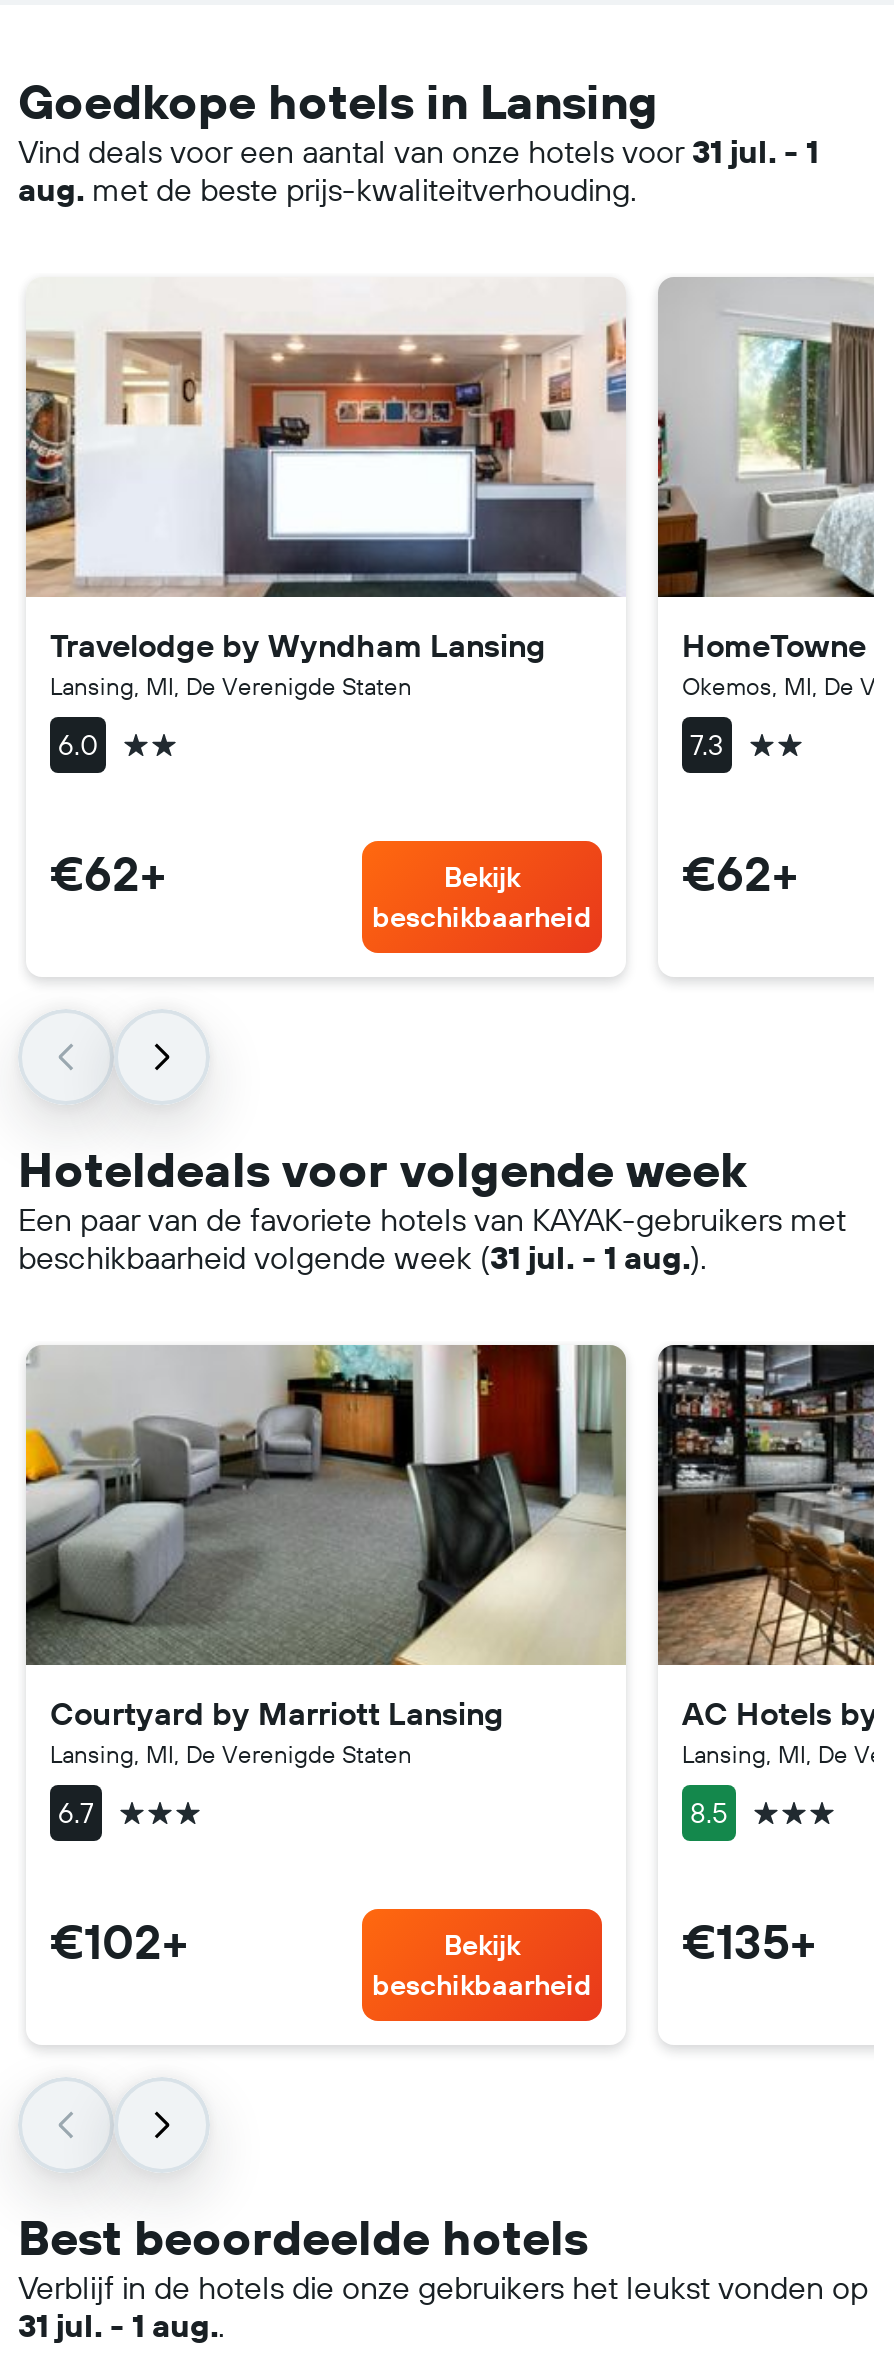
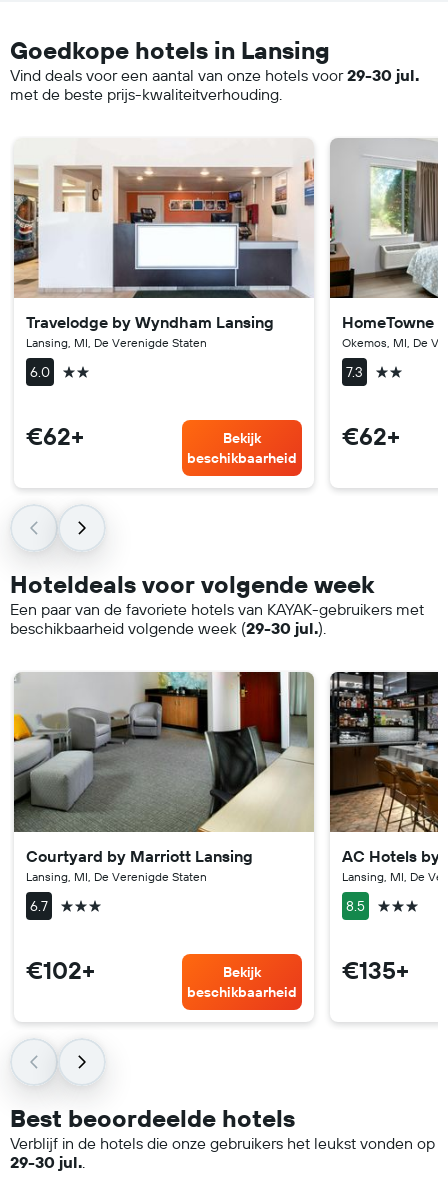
- Vind deals voor een aantal van onze hotels voor 31 jul. - 1
- aug. met de beste prijs-kwaliteitverhouding.
+ Vind deals voor een aantal van onze hotels voor 29-30 jul.
+ met de beste prijs-kwaliteitverhouding.

- beschikbaarheid volgende week (31 jul. - 1 aug.).
+ beschikbaarheid volgende week (29-30 jul.).

- 31 jul. - 1 aug..
+ 29-30 jul..
